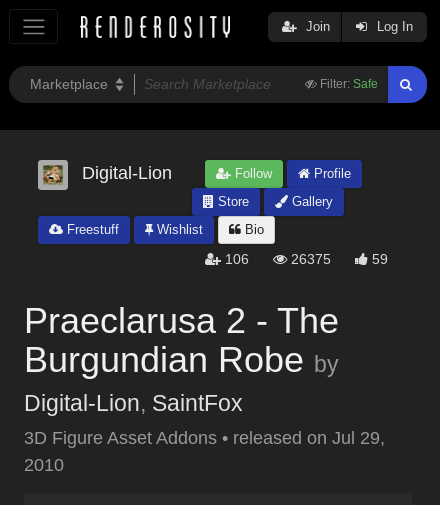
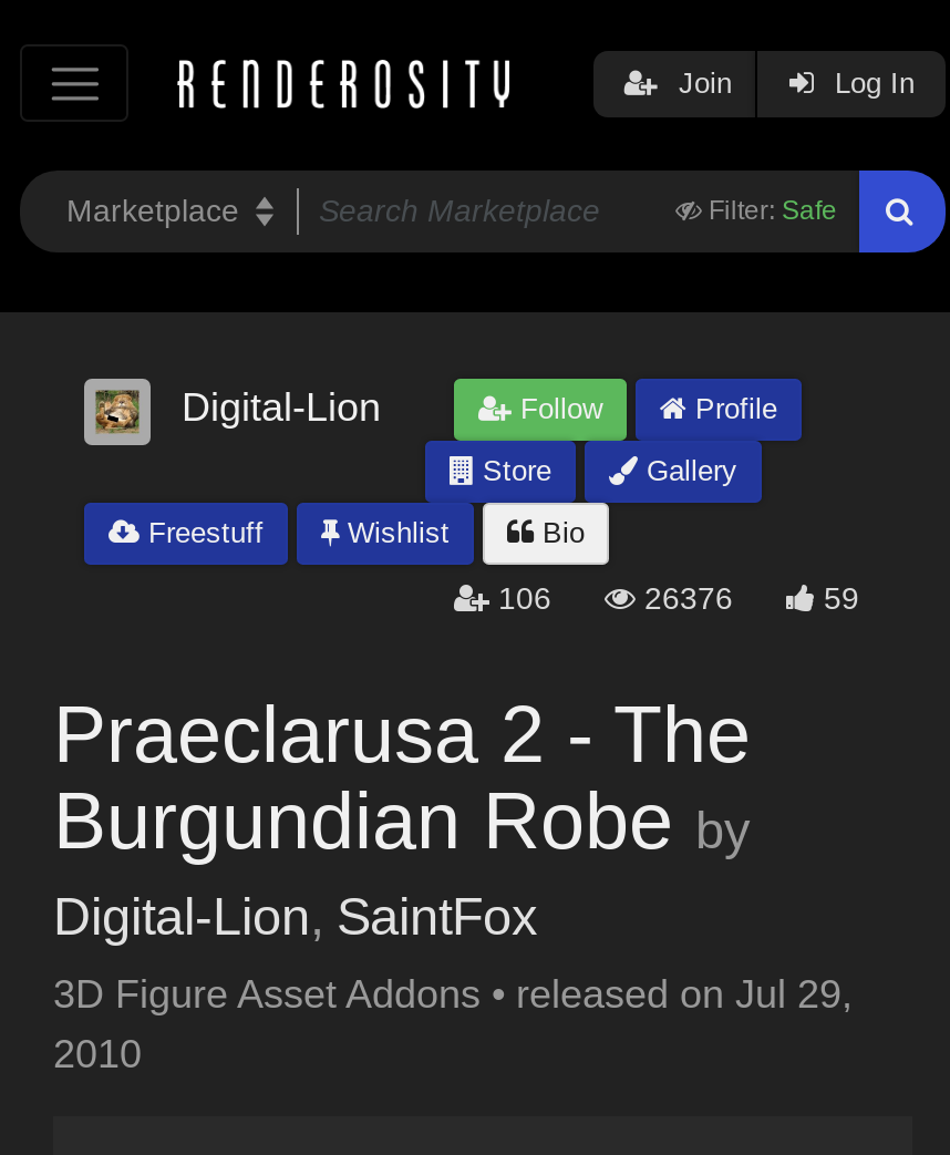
- 26375
+ 26376
